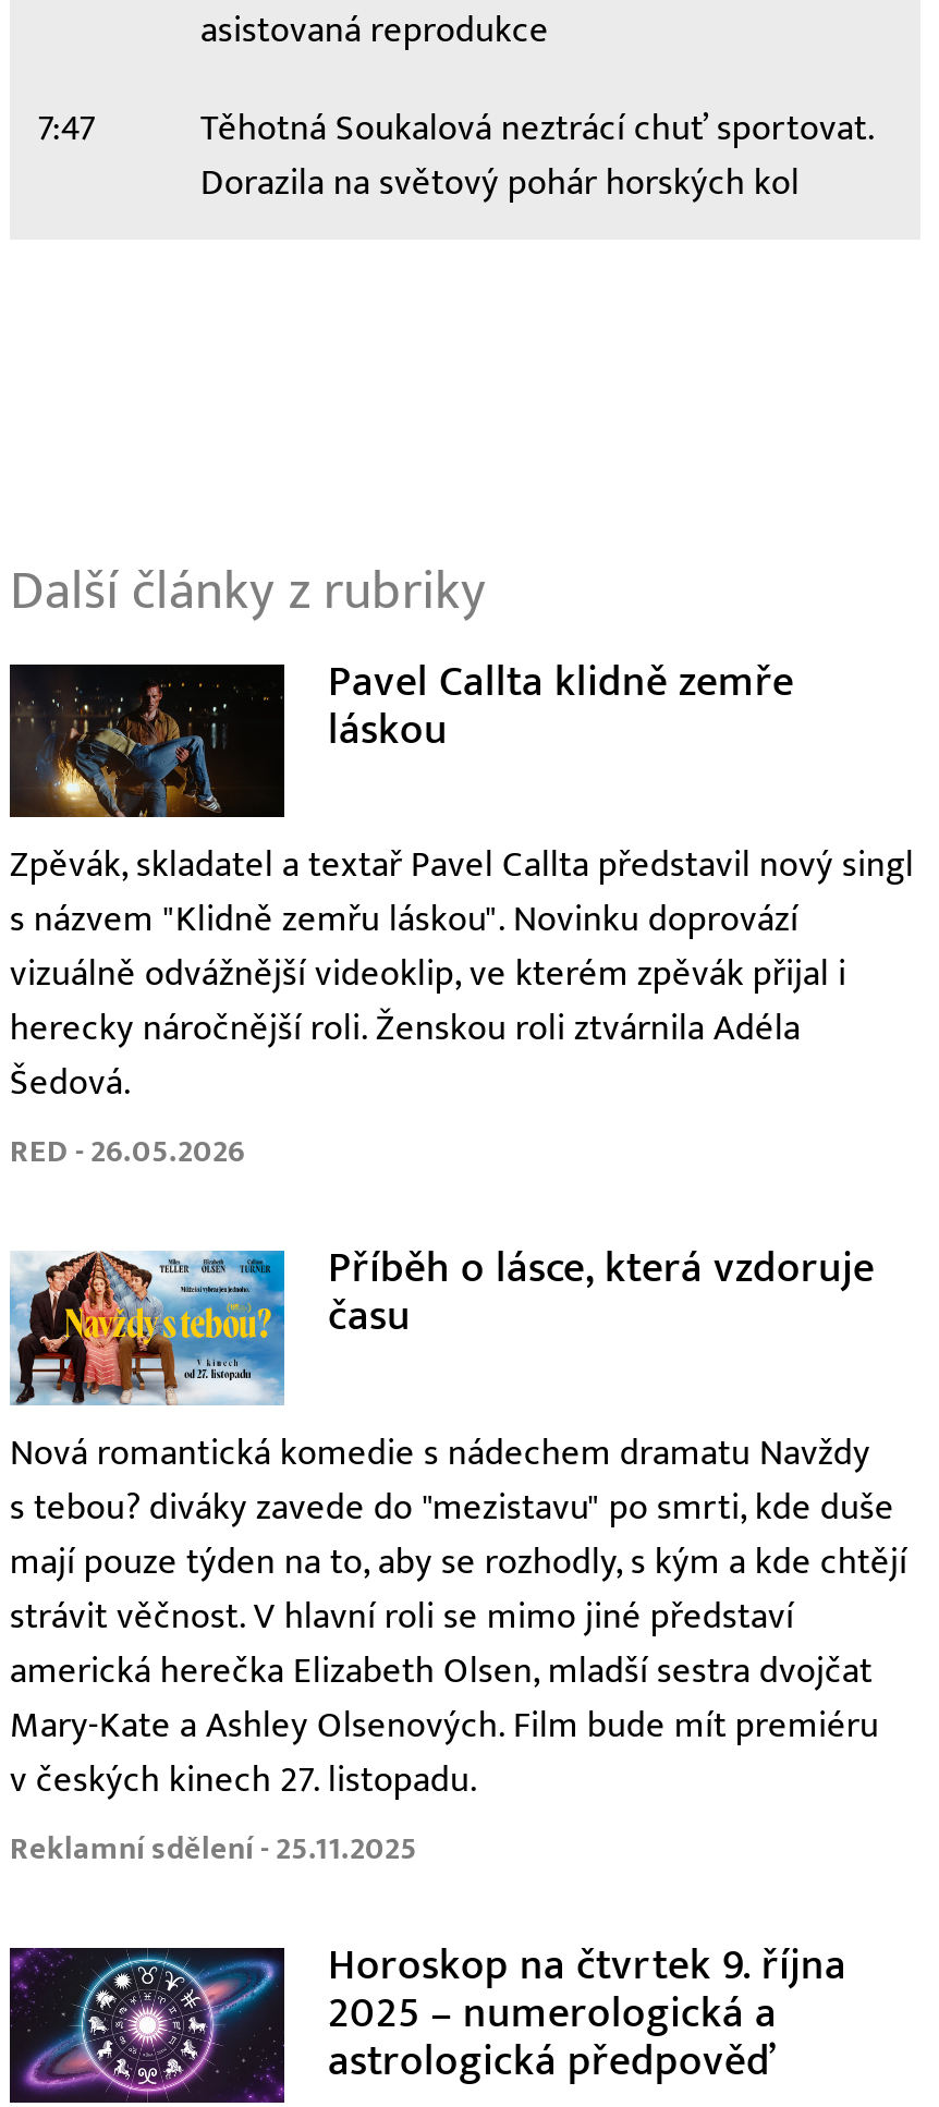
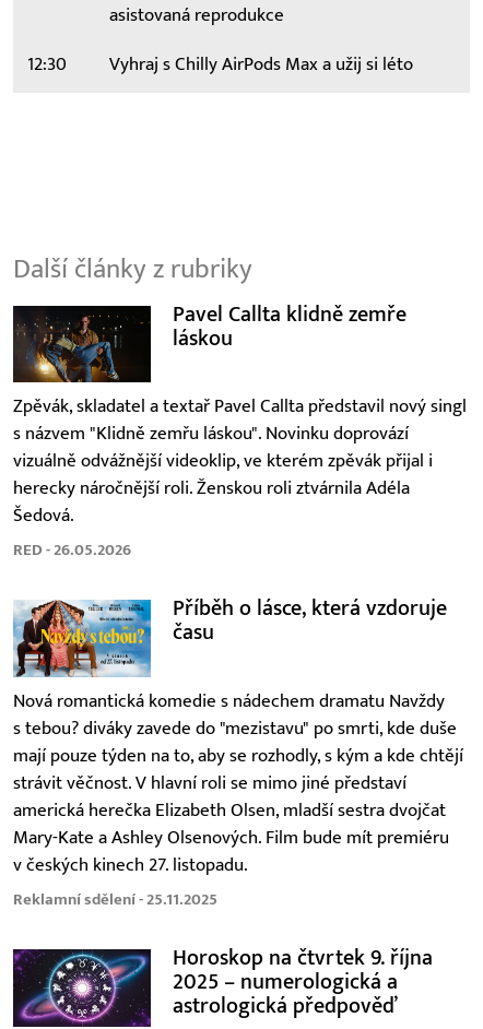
- 7:47
- Těhotná Soukalová neztrácí chuť sportovat.
- Dorazila na světový pohár horských kol
+ 12:30
+ Vyhraj s Chilly AirPods Max a užij si léto
